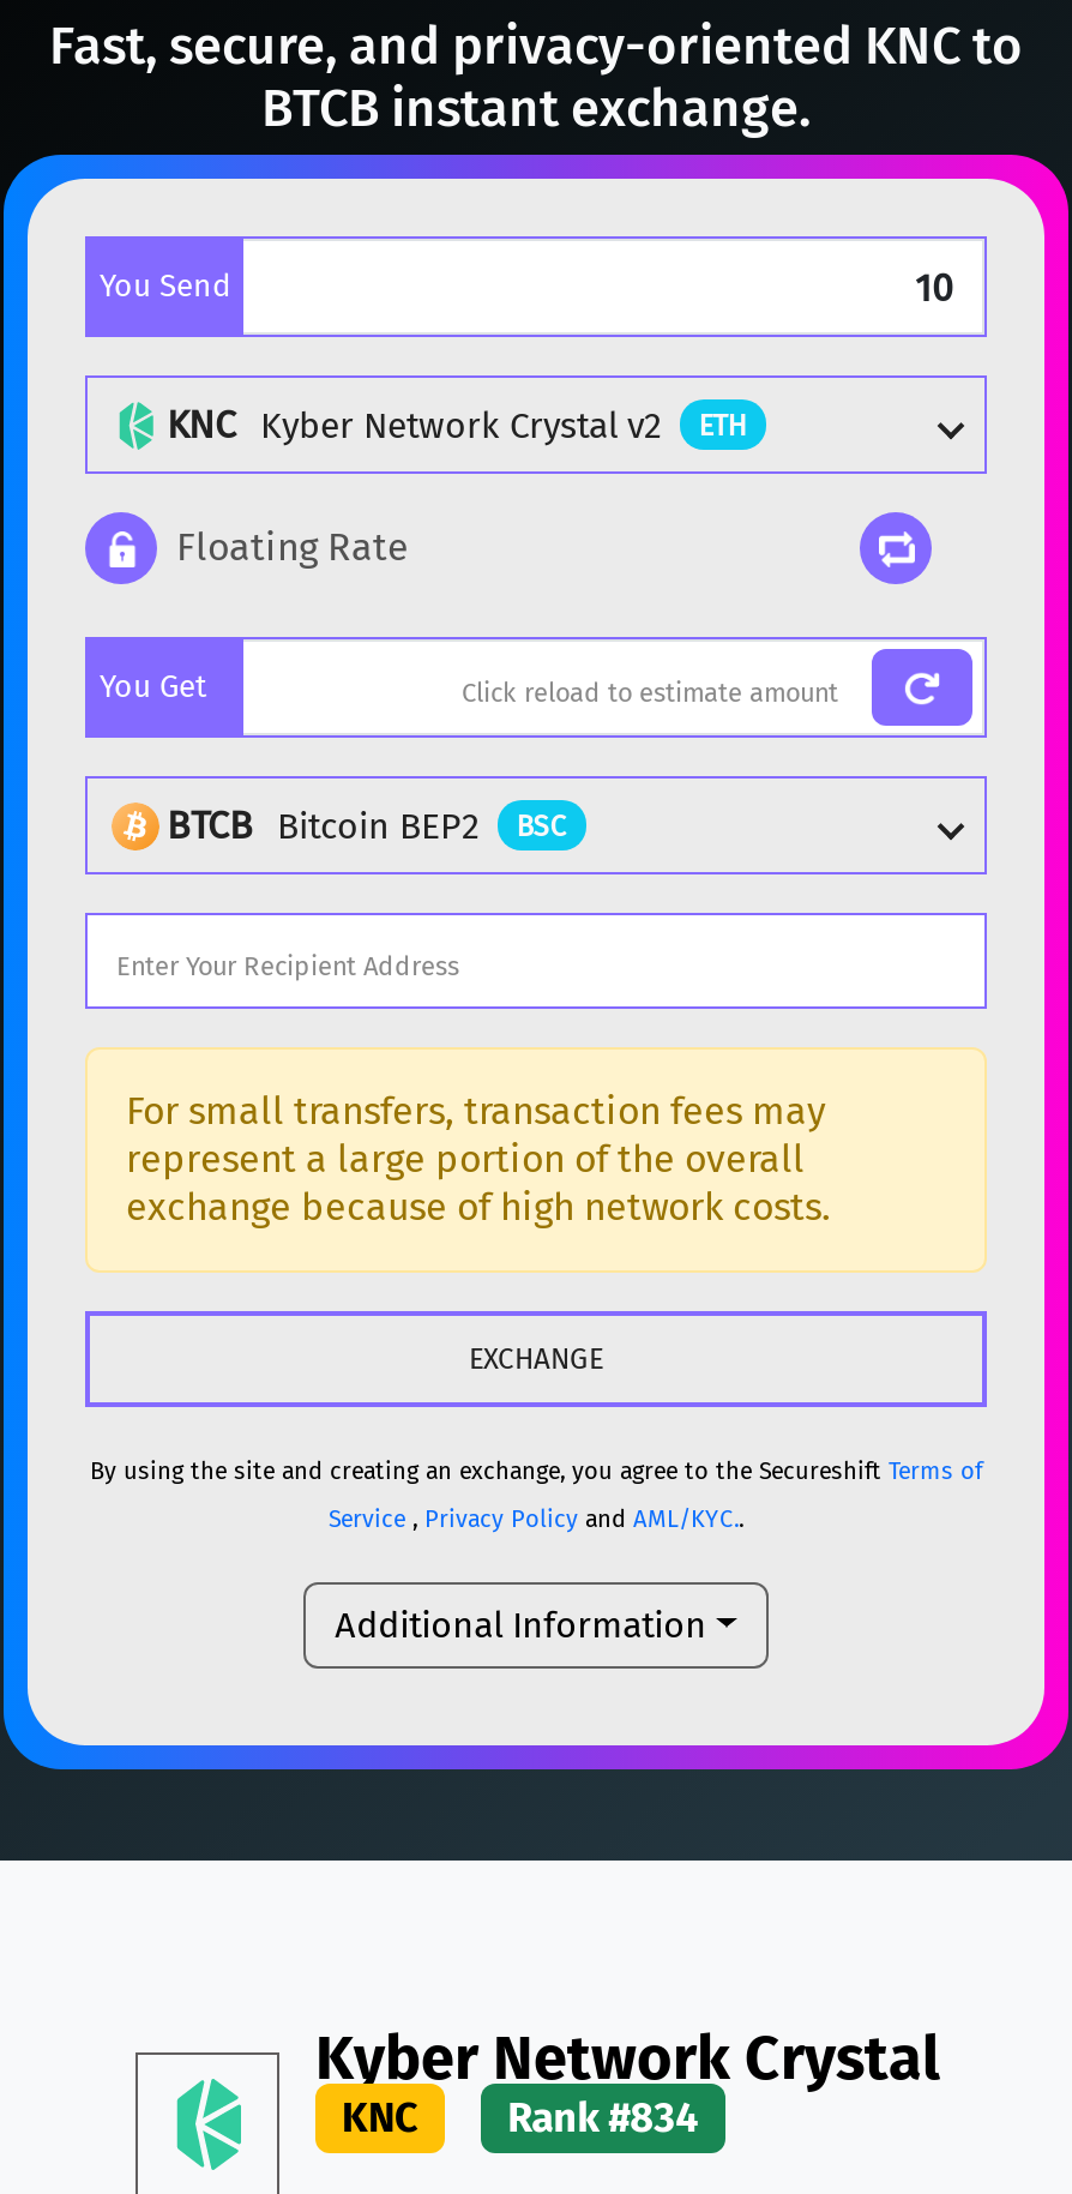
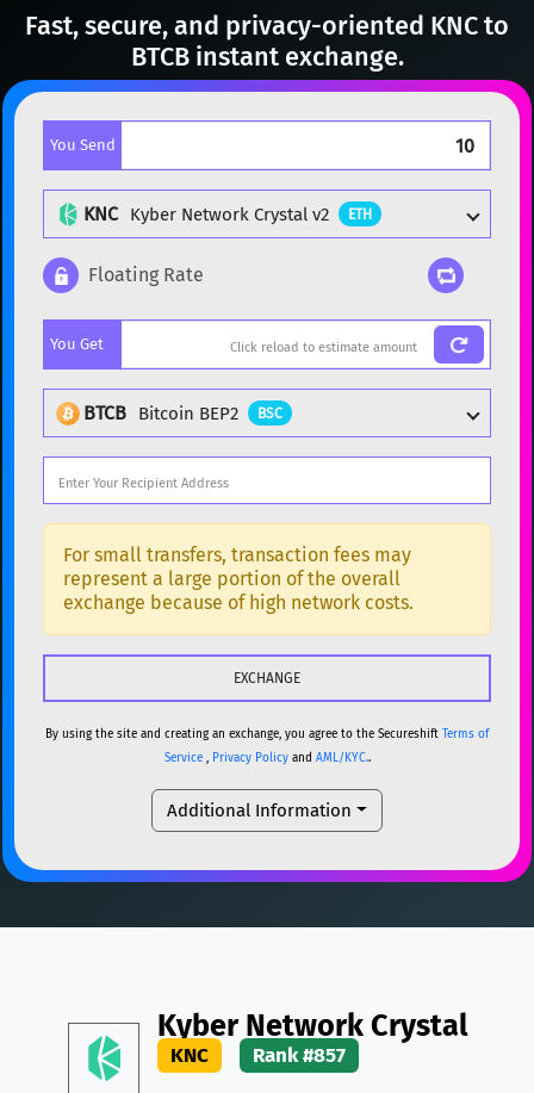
- KNC Rank #834
+ KNC Rank #857
